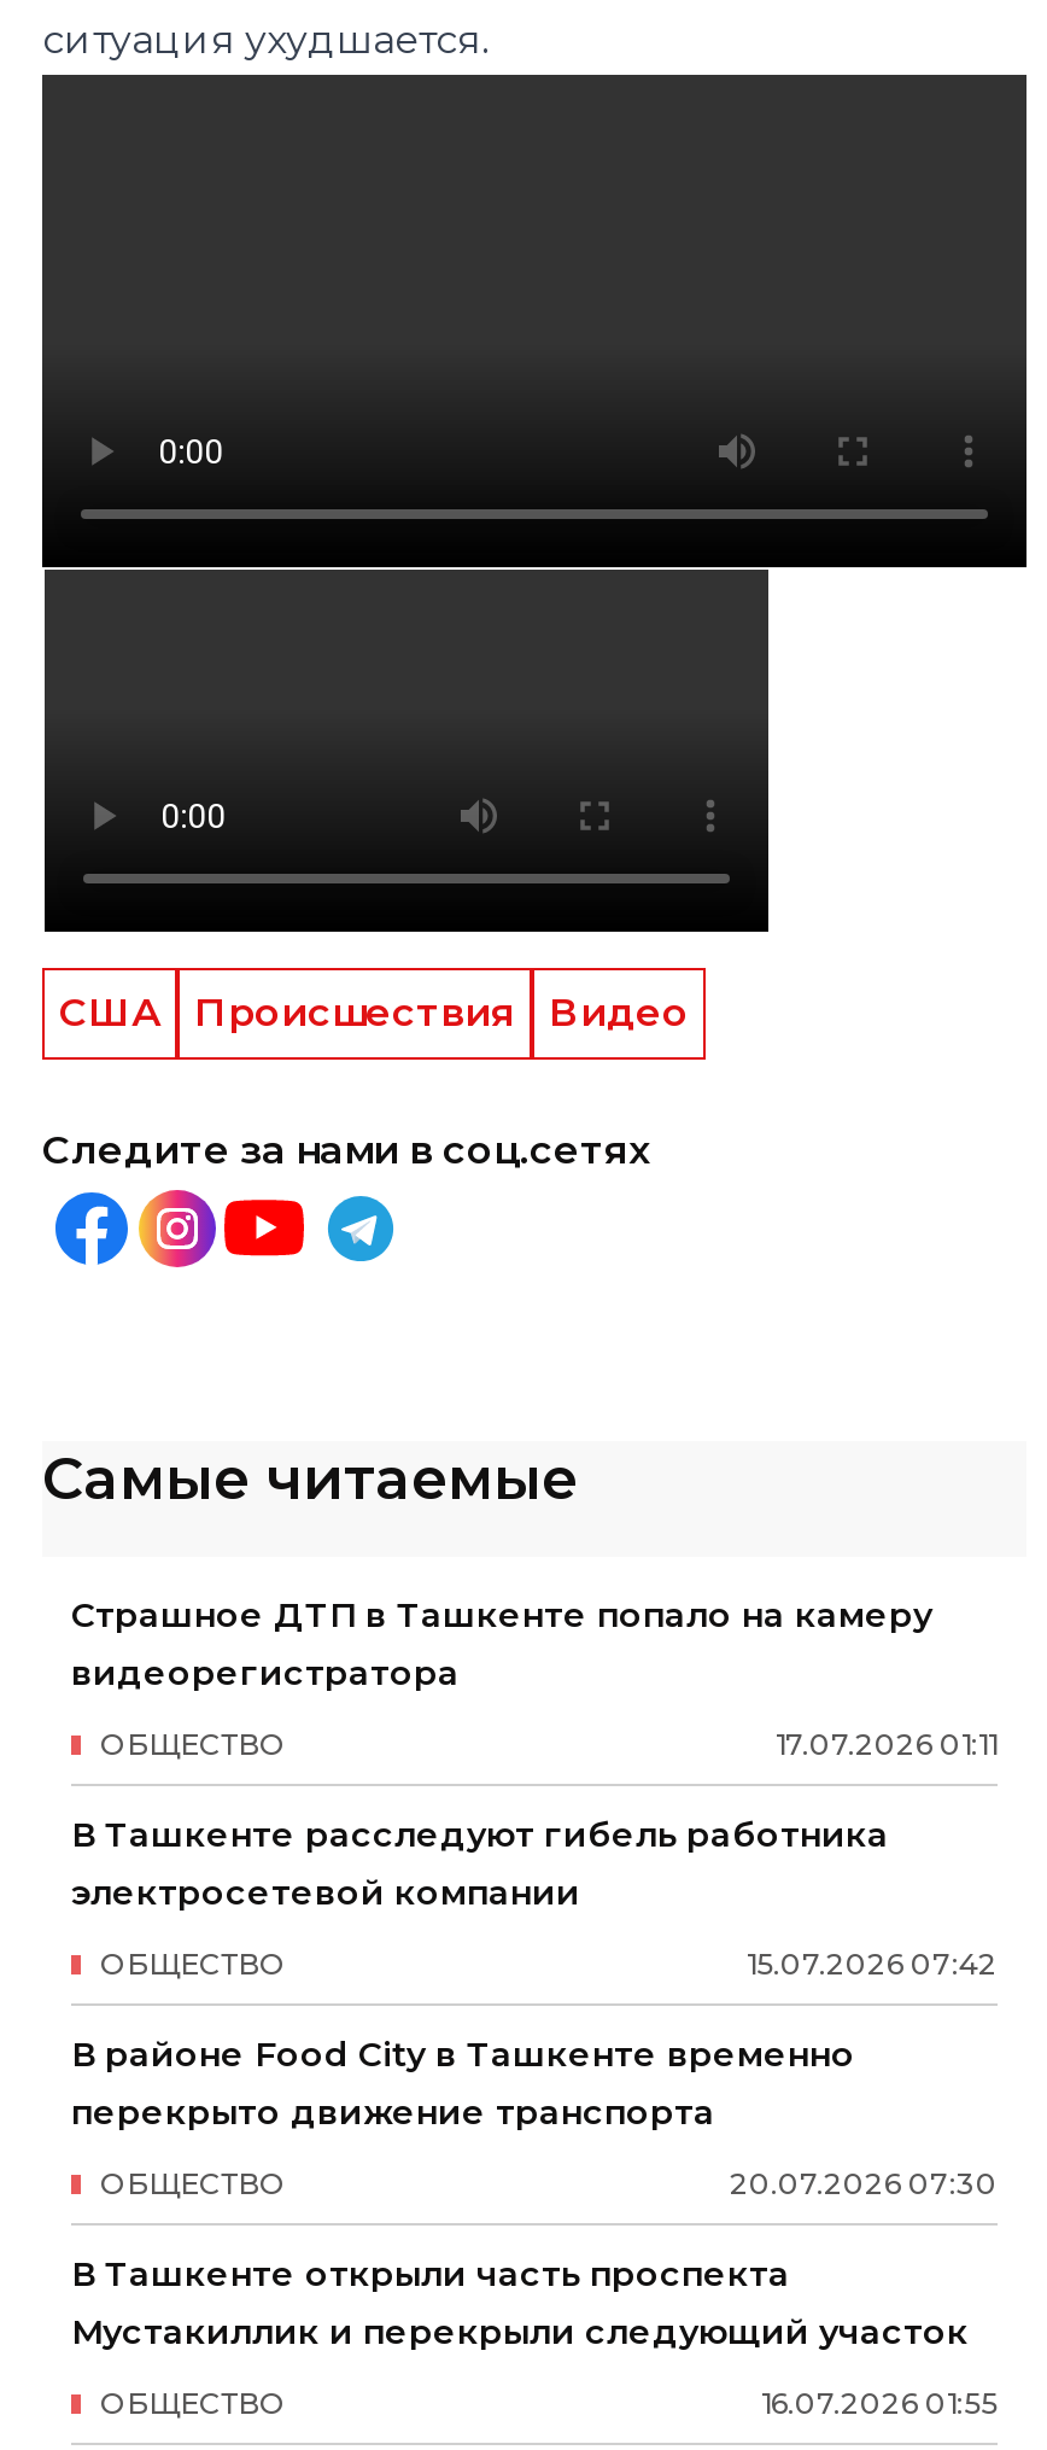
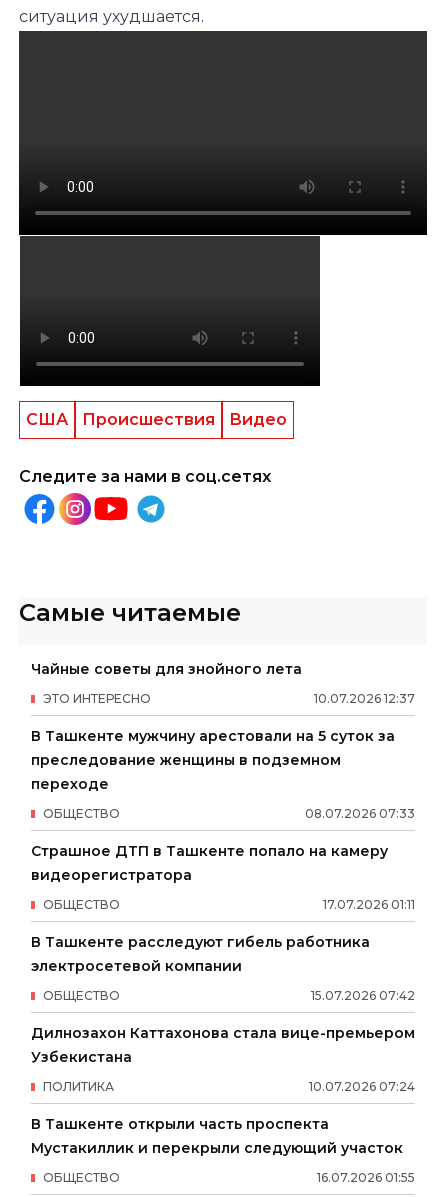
+ Чайные советы для знойного лета
+ 10.07.2026 12:37
+ ЭТО ИНТЕРЕСНО
+ В Ташкенте мужчину арестовали на 5 суток за
+ преследование женщины в подземном
+ переходе
+ 08.07.2026 07:33
+ ОБЩЕСТВО

- В районе Food City в Ташкенте временно
- перекрыто движение транспорта
+ Дилнозахон Каттахонова стала вице-премьером
+ Узбекистана

- 20.07.2026 07:30
- ОБЩЕСТВО
+ 10.07.2026 07:24
+ ПОЛИТИКА
